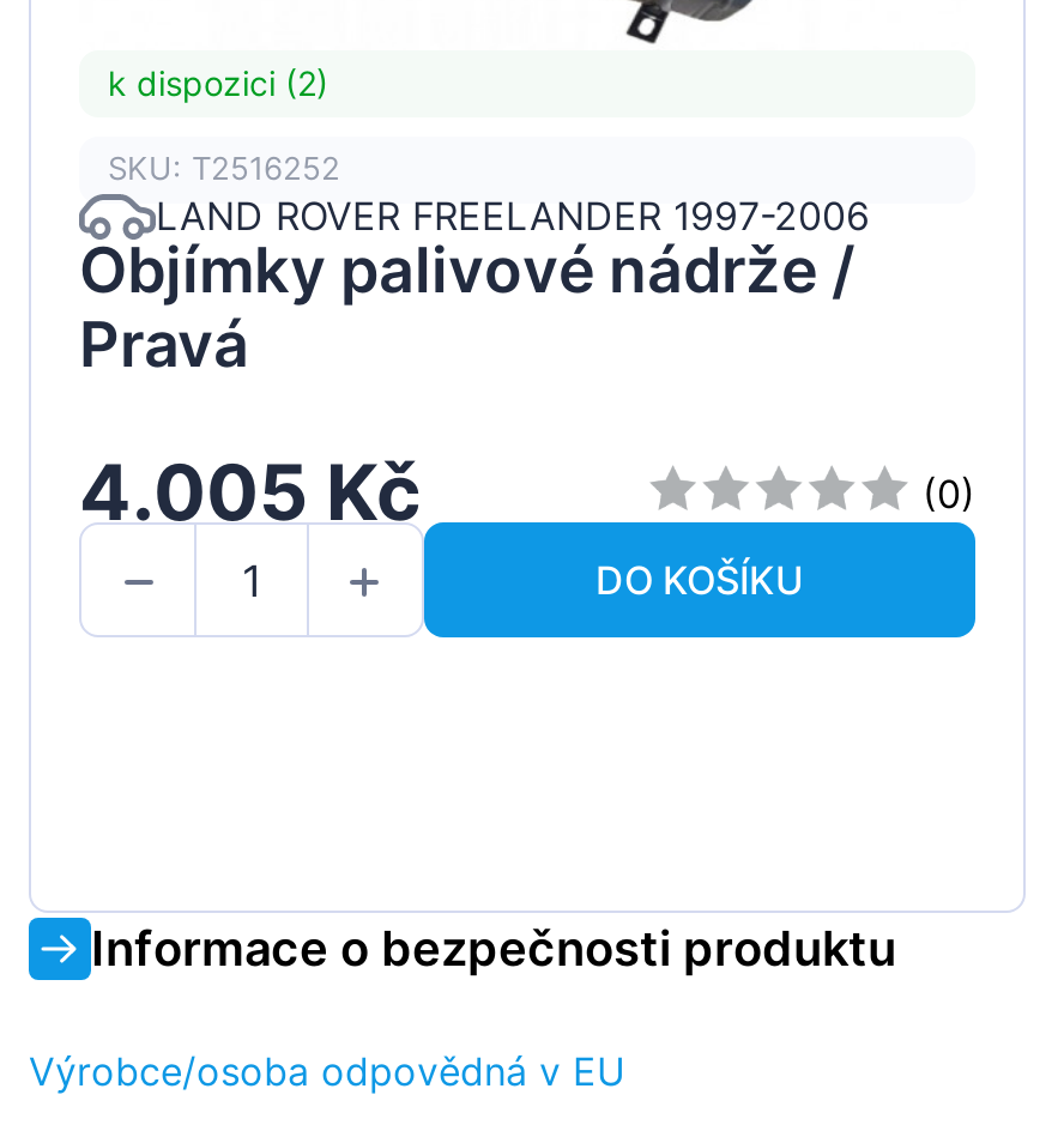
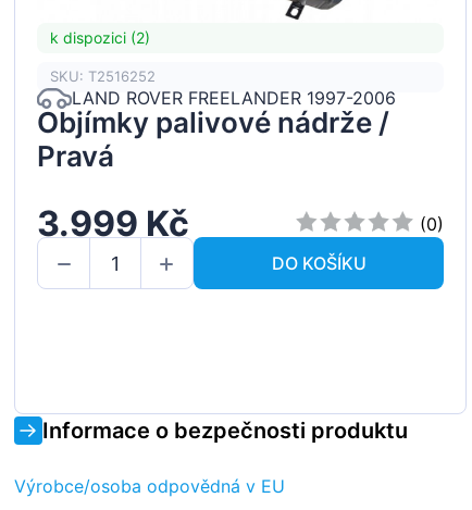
- 4.005 Kč
+ 3.999 Kč
